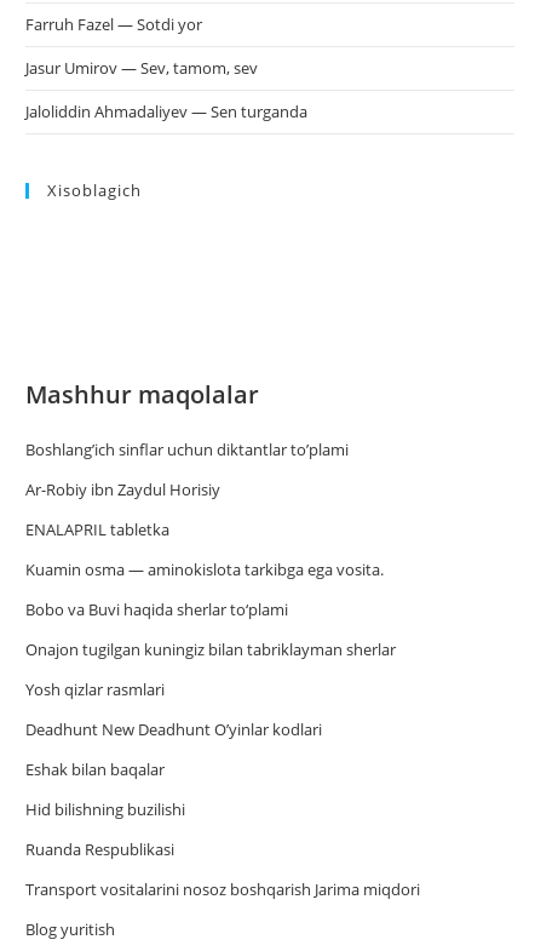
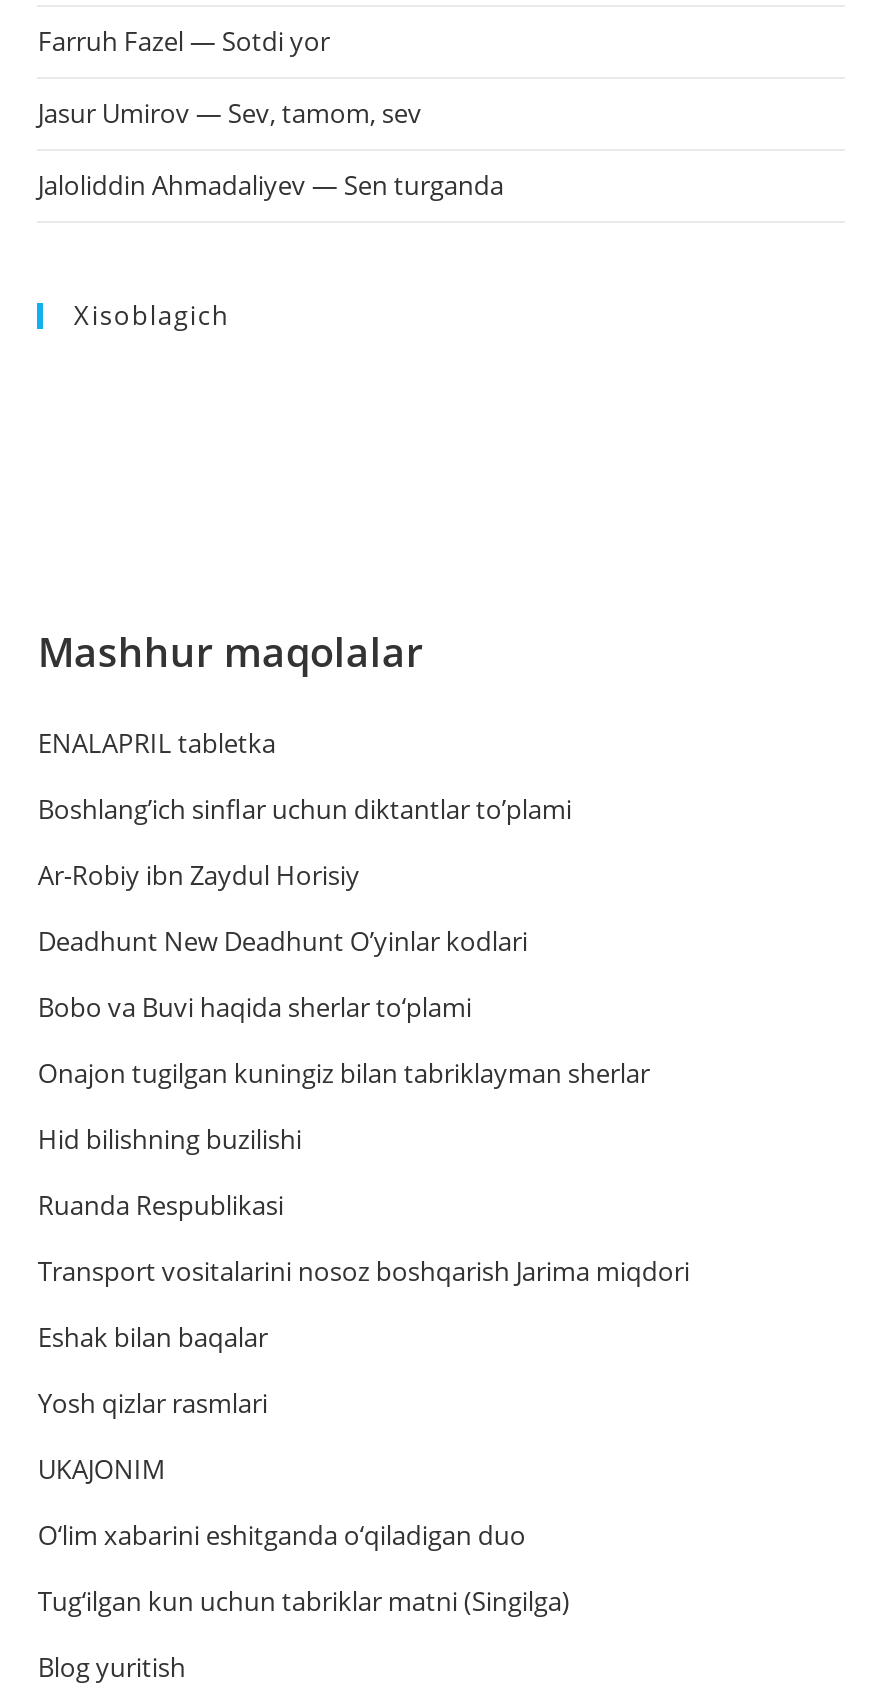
moved up: ENALAPRIL tabletka

- Kuamin osma — aminokislota tarkibga ega vosita.

moved down: Yosh qizlar rasmlari

moved up: Deadhunt New Deadhunt O’yinlar kodlari

moved down: Eshak bilan baqalar

moved up: Hid bilishning buzilishi | Ruanda Respublikasi

+ UKAJONIM
+ O‘lim xabarini eshitganda o‘qiladigan duo
+ Tug‘ilgan kun uchun tabriklar matni (Singilga)
